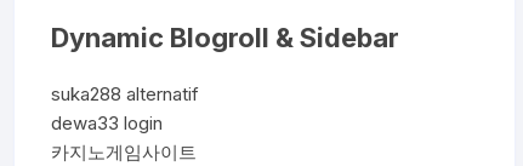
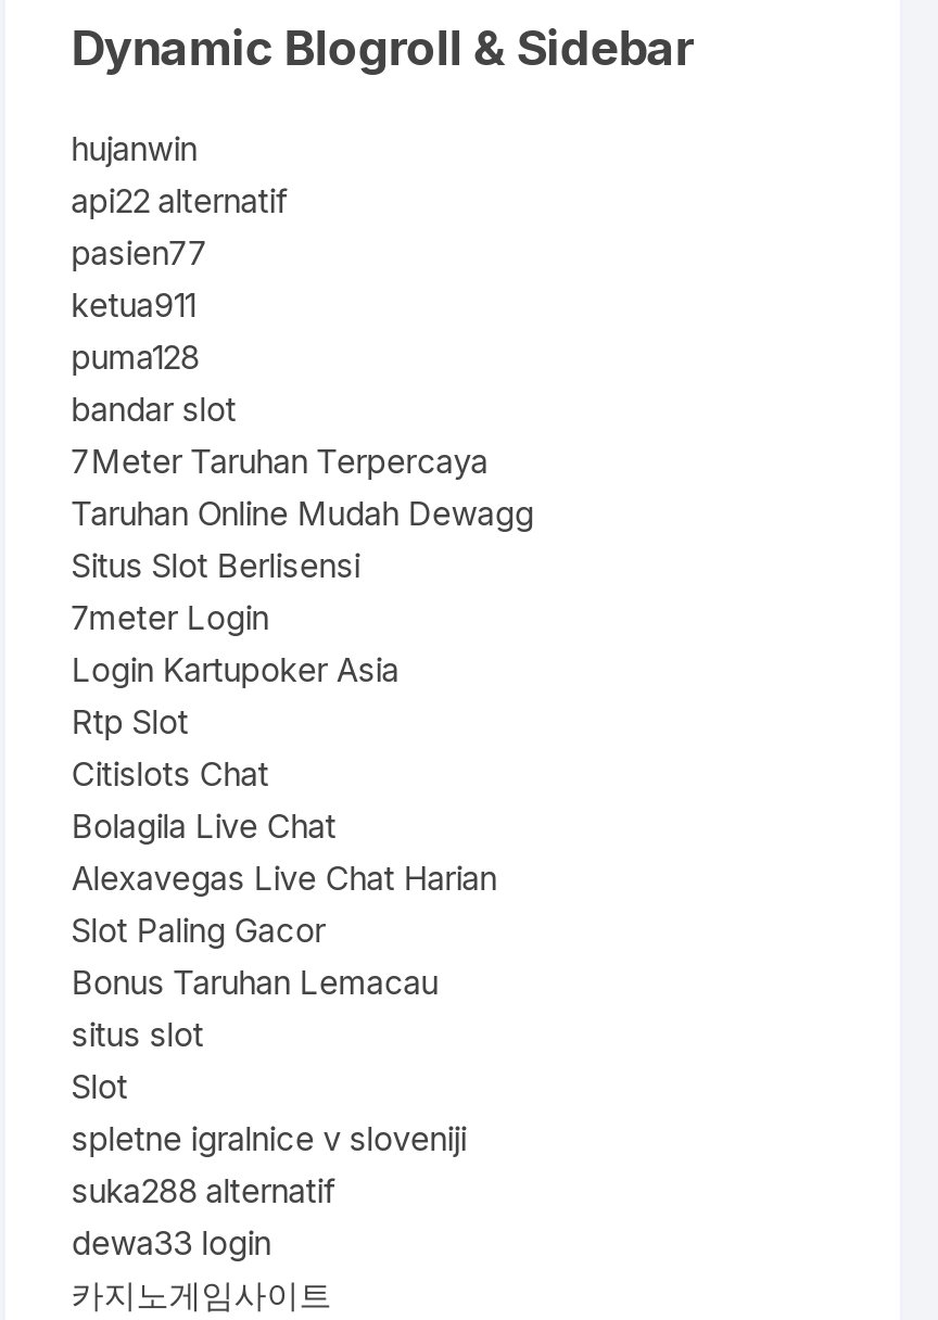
+ hujanwin
+ api22 alternatif
+ pasien77
+ ketua911
+ puma128
+ bandar slot
+ 7Meter Taruhan Terpercaya
+ Taruhan Online Mudah Dewagg
+ Situs Slot Berlisensi
+ 7meter Login
+ Login Kartupoker Asia
+ Rtp Slot
+ Citislots Chat
+ Bolagila Live Chat
+ Alexavegas Live Chat Harian
+ Slot Paling Gacor
+ Bonus Taruhan Lemacau
+ situs slot
+ Slot
+ spletne igralnice v sloveniji
